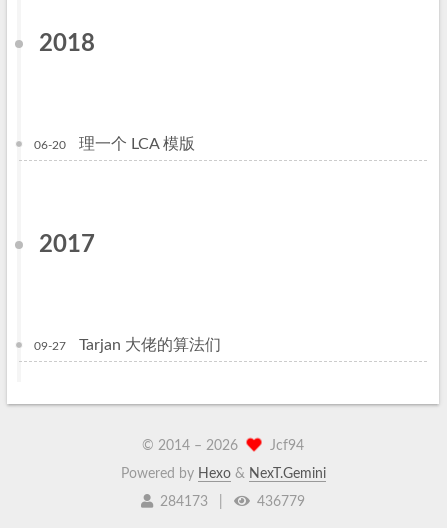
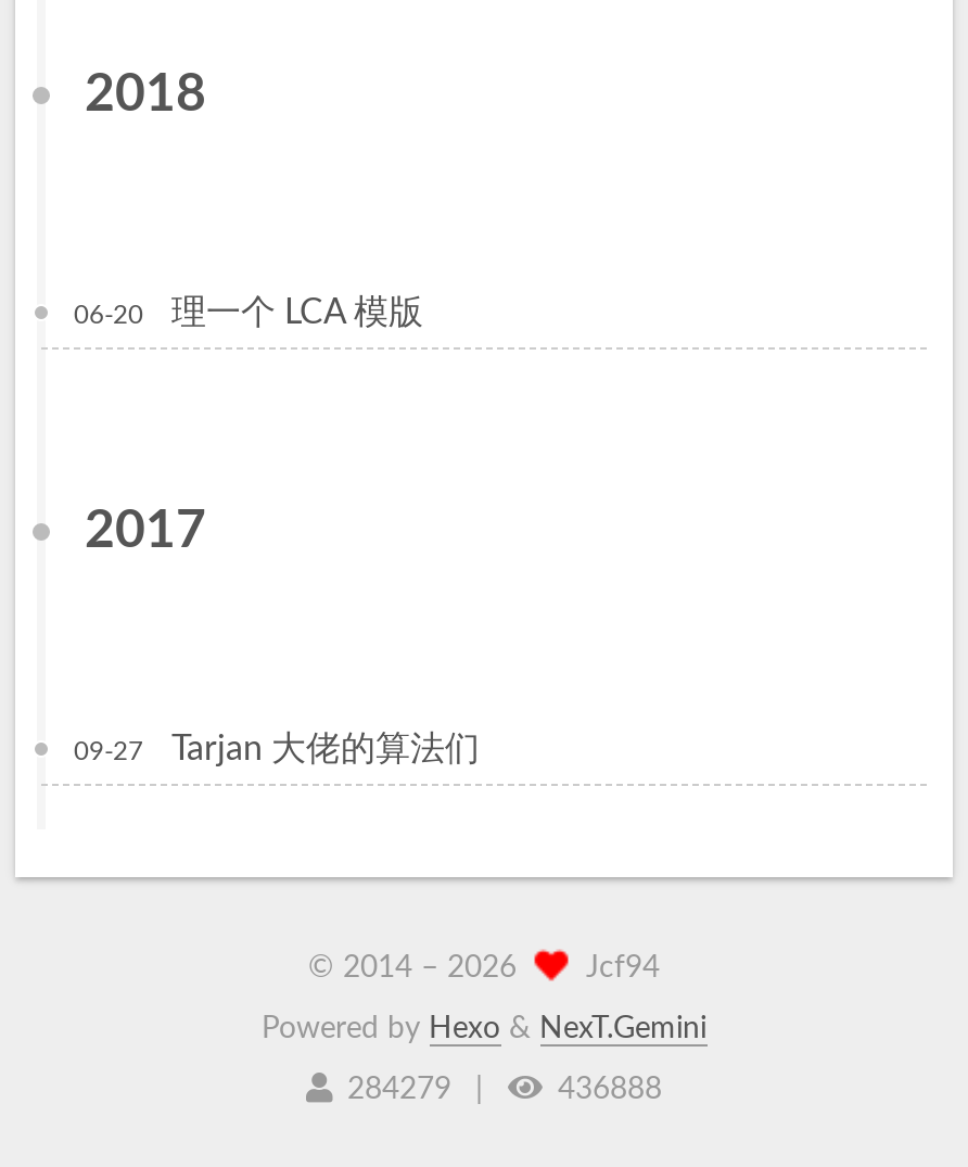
- 284173
+ 284279

- 436779
+ 436888
